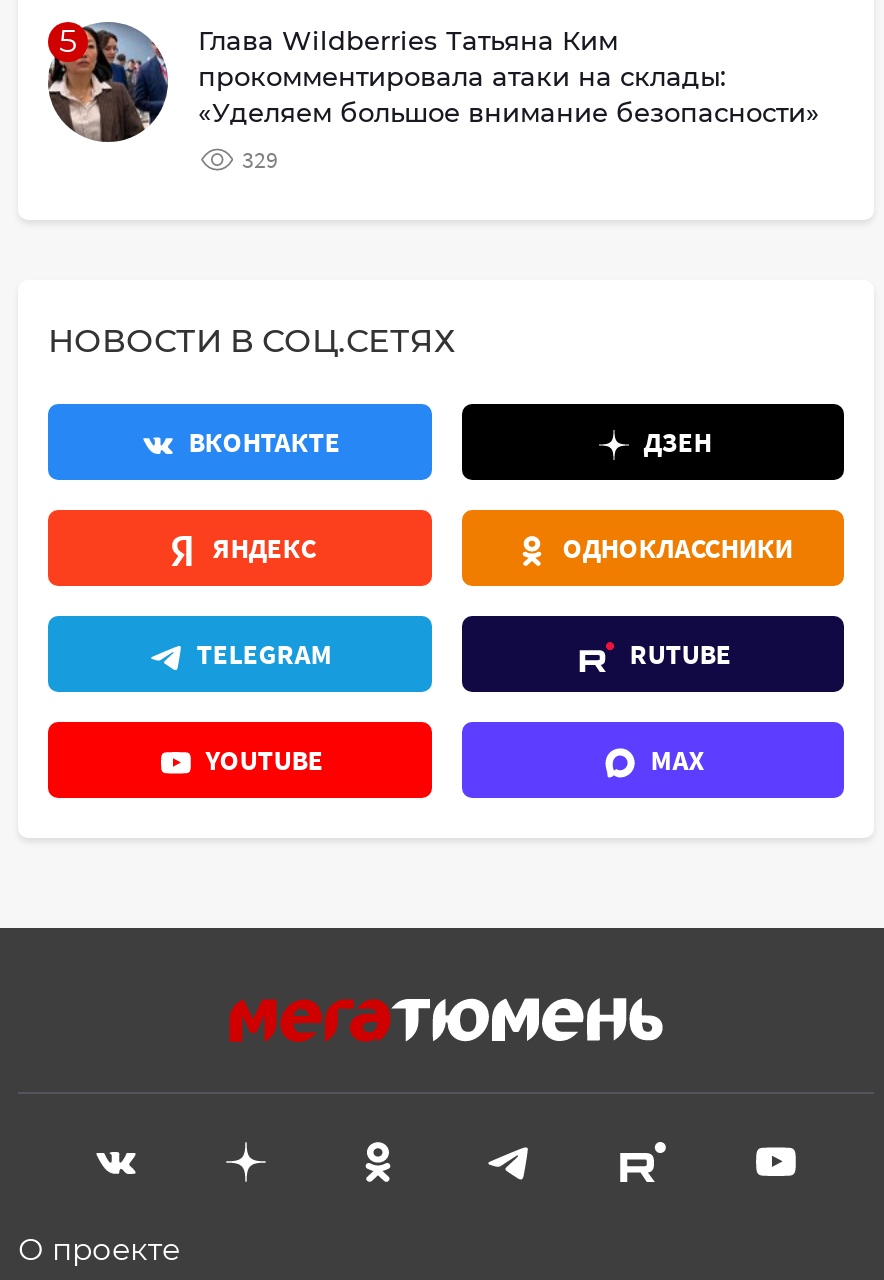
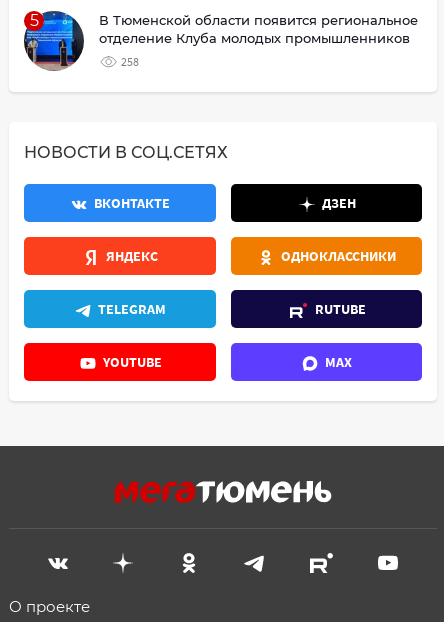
- [image]
- Глава Wildberries Татьяна Ким
- прокомментировала атаки на склады:
- «Уделяем большое внимание безопасности»
+ [image]
+ В Тюменской области появится региональное
+ отделение Клуба молодых промышленников

- 329
+ 258
